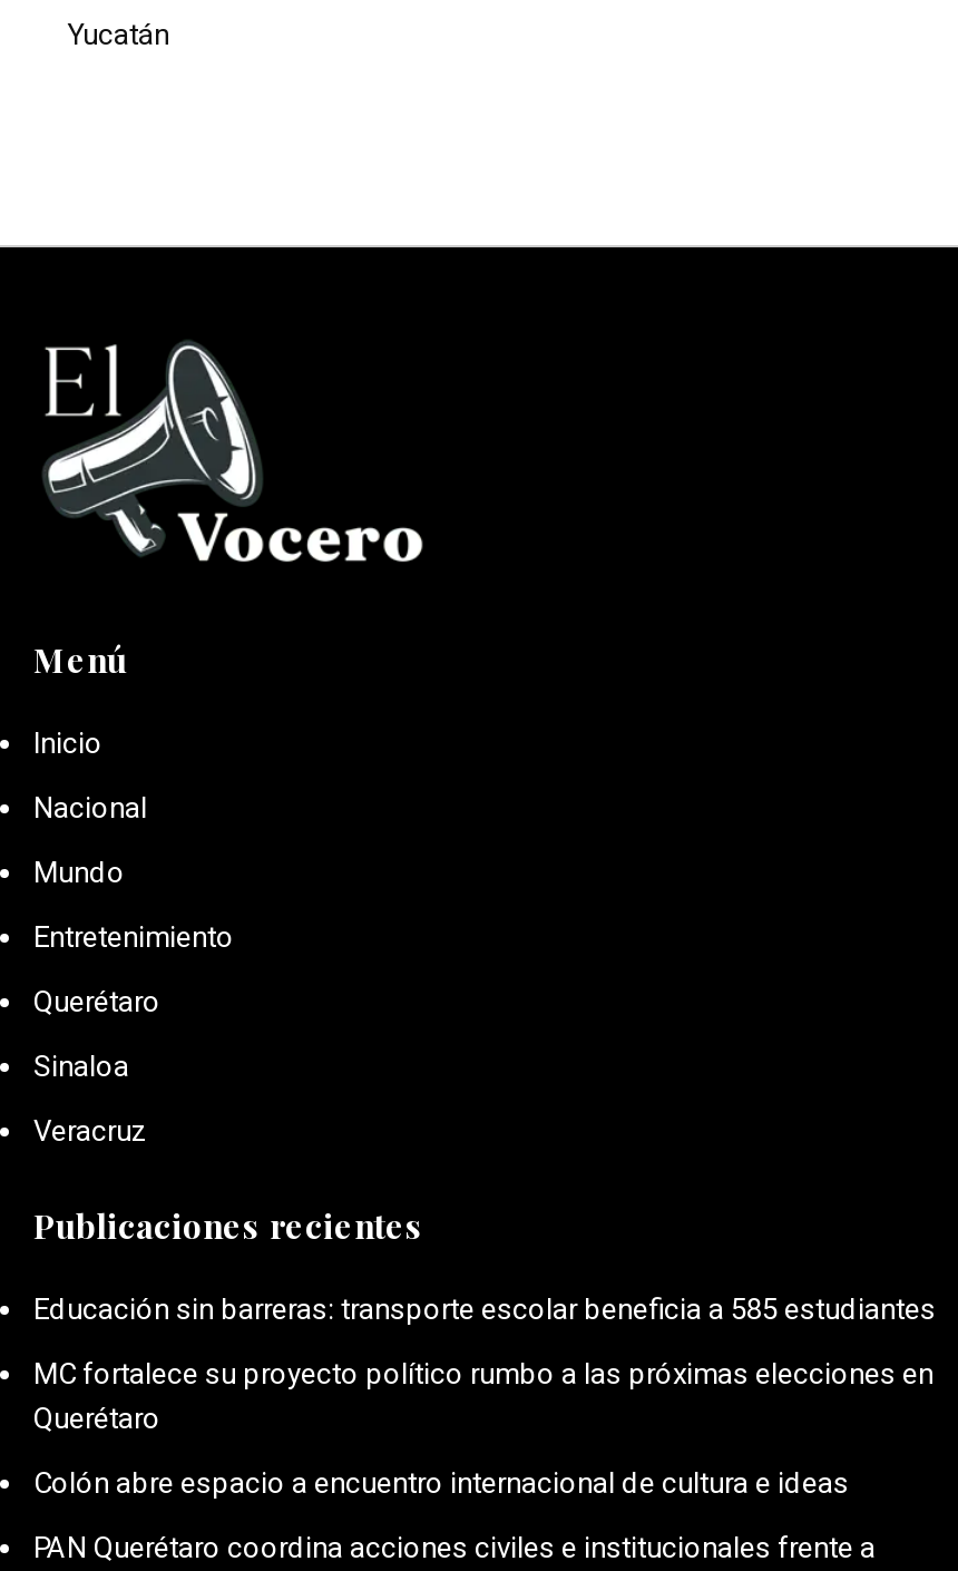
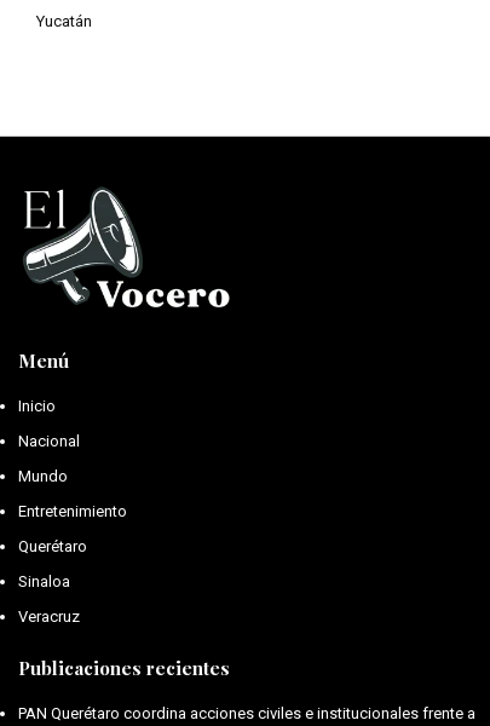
- Educación sin barreras: transporte escolar beneficia a 585 estudiantes
- MC fortalece su proyecto político rumbo a las próximas elecciones en
- Querétaro
- Colón abre espacio a encuentro internacional de cultura e ideas
